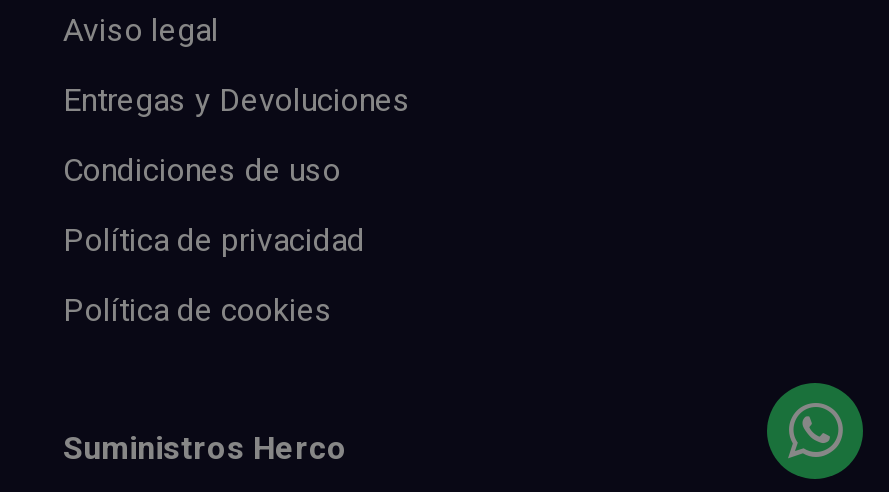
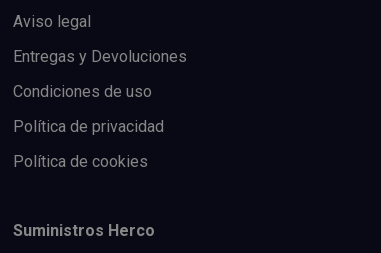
- [image]
